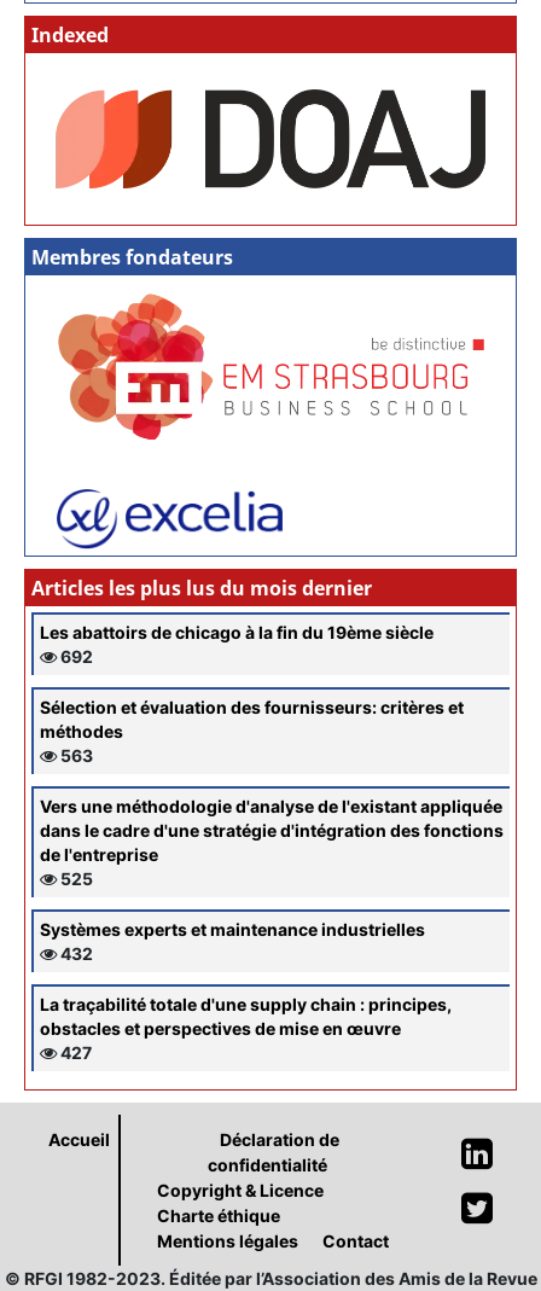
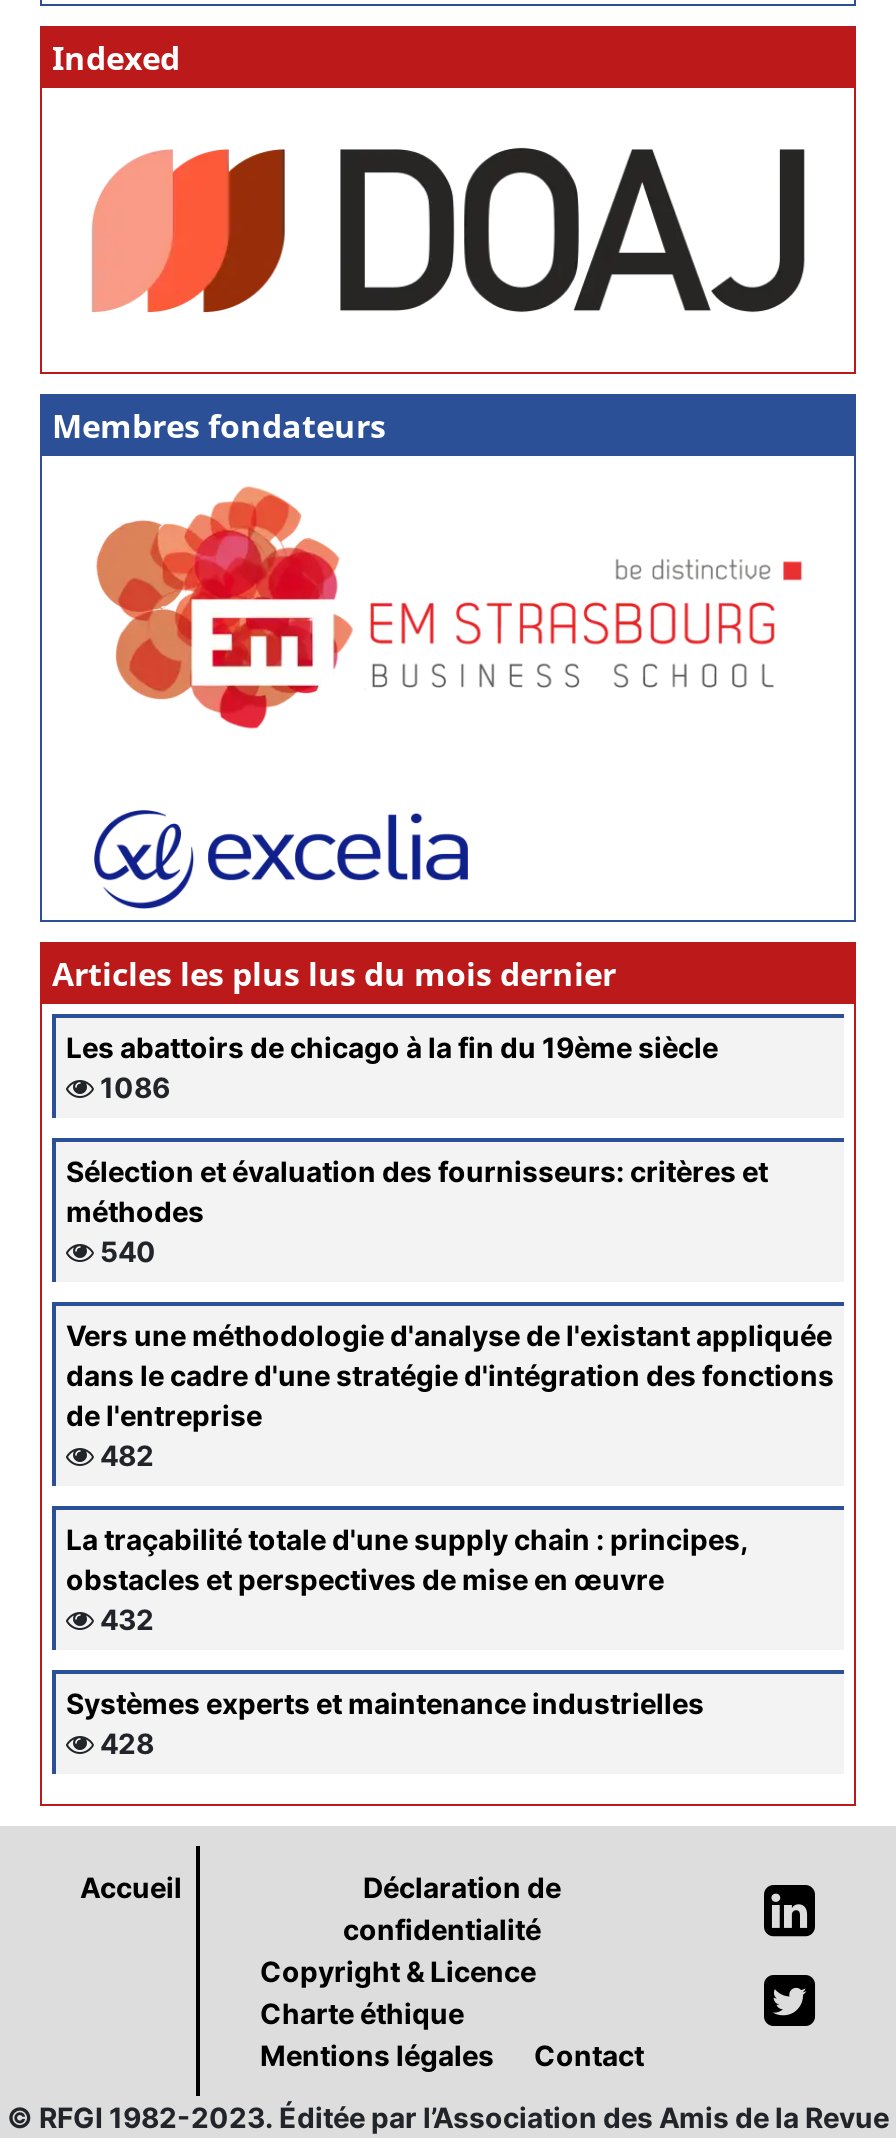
- 692
+ 1086

- 563
+ 540

- 525
+ 482

moved down: Systèmes experts et maintenance industrielles | 432

moved up: La traçabilité totale d'une supply chain : principes, | obstacles et perspectives de mise en œuvre

- 427
+ 428
